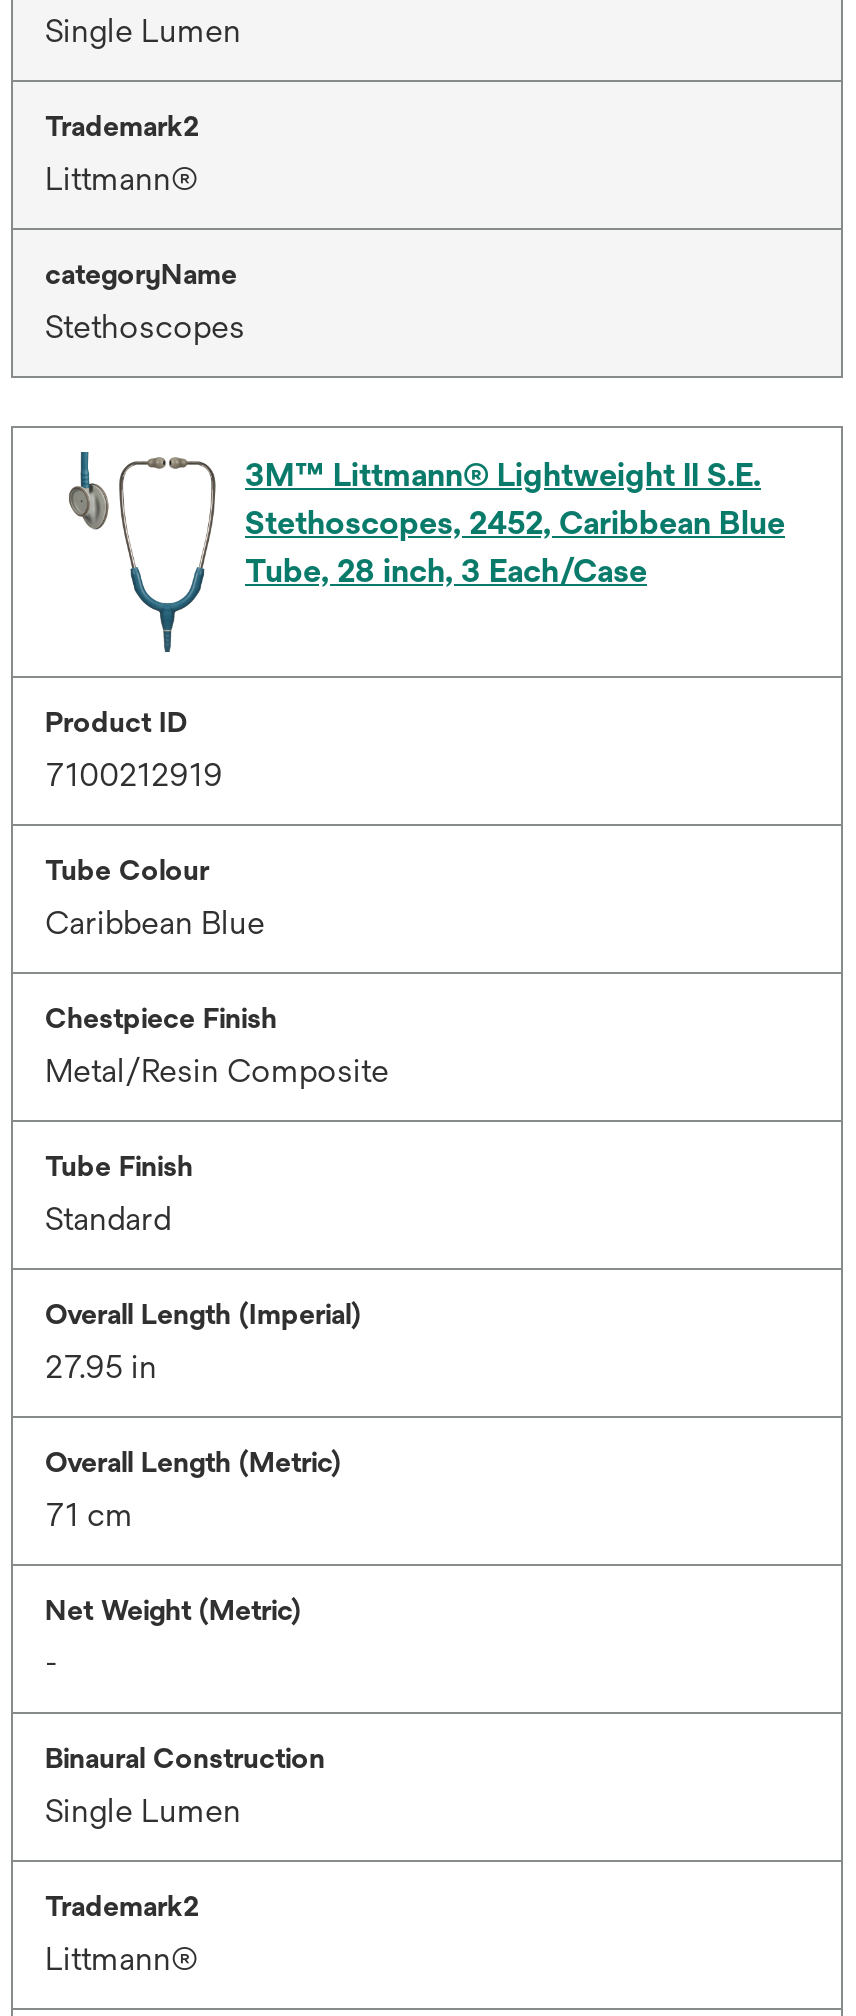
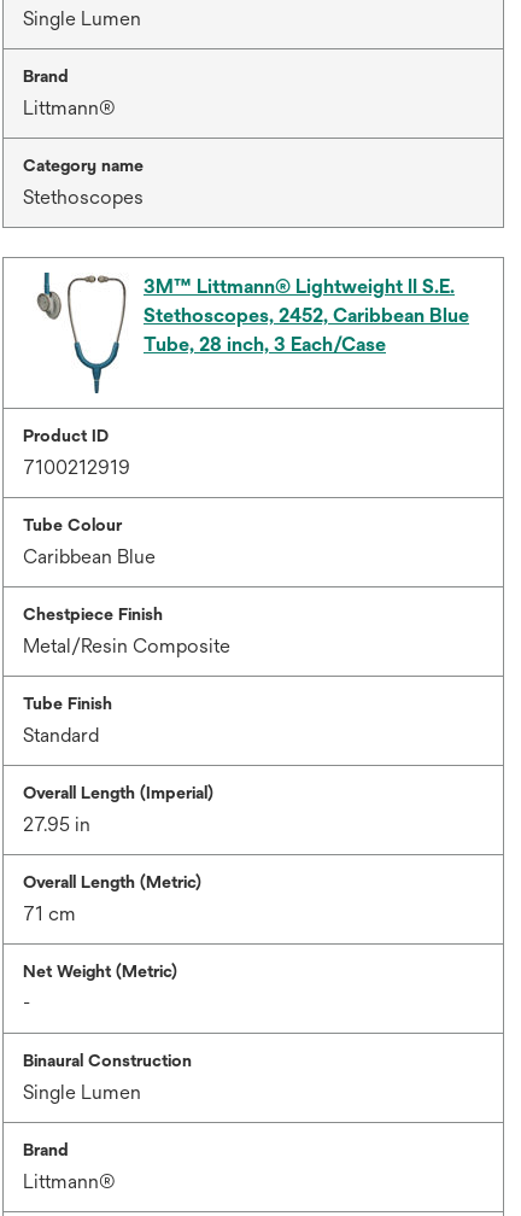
- Trademark2
+ Brand

- categoryName
+ Category name

- Trademark2
+ Brand
